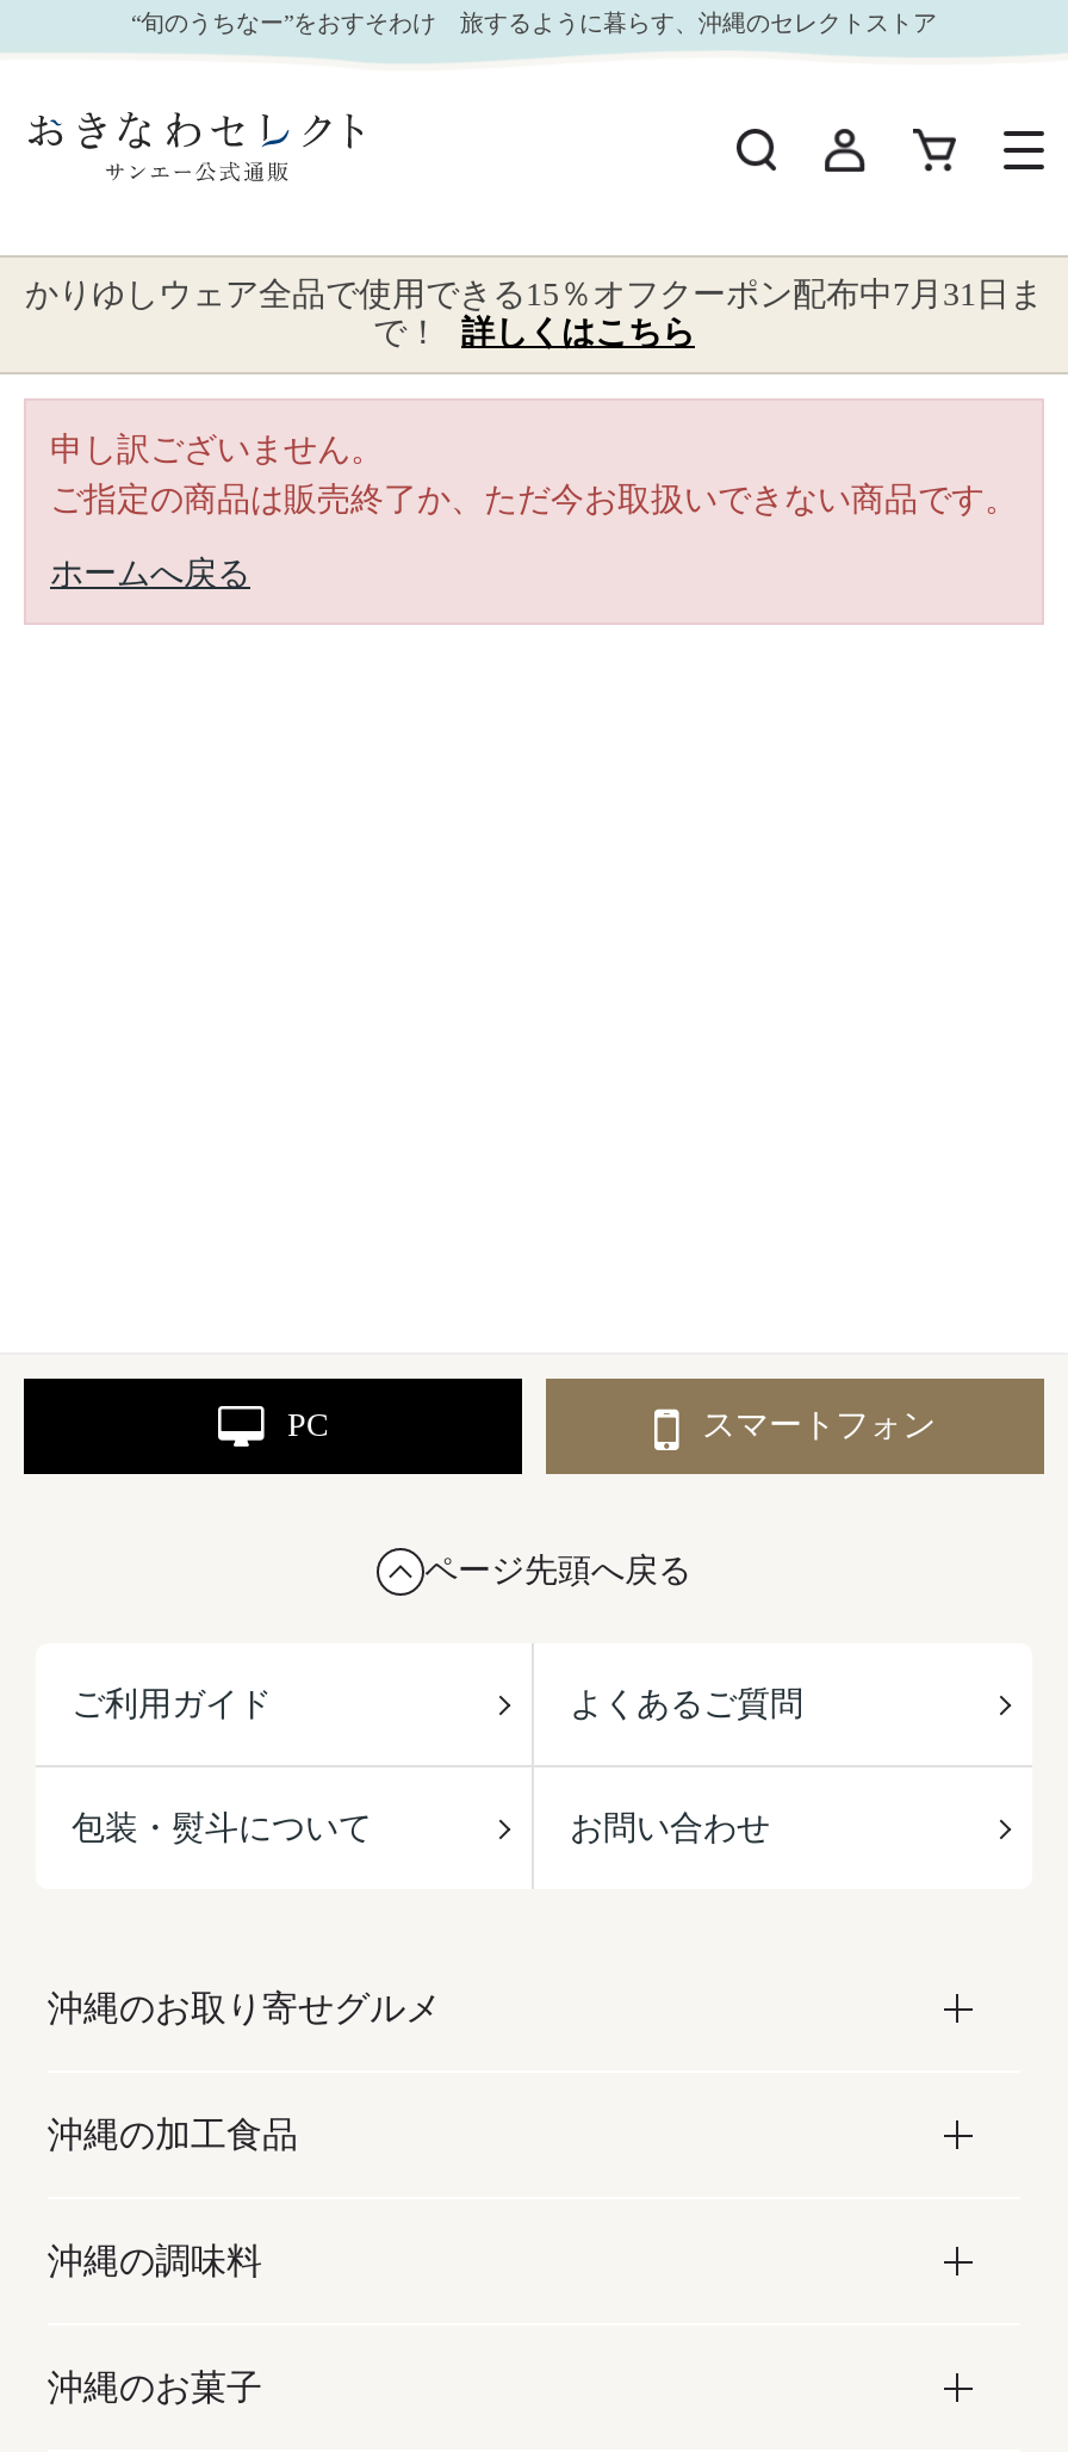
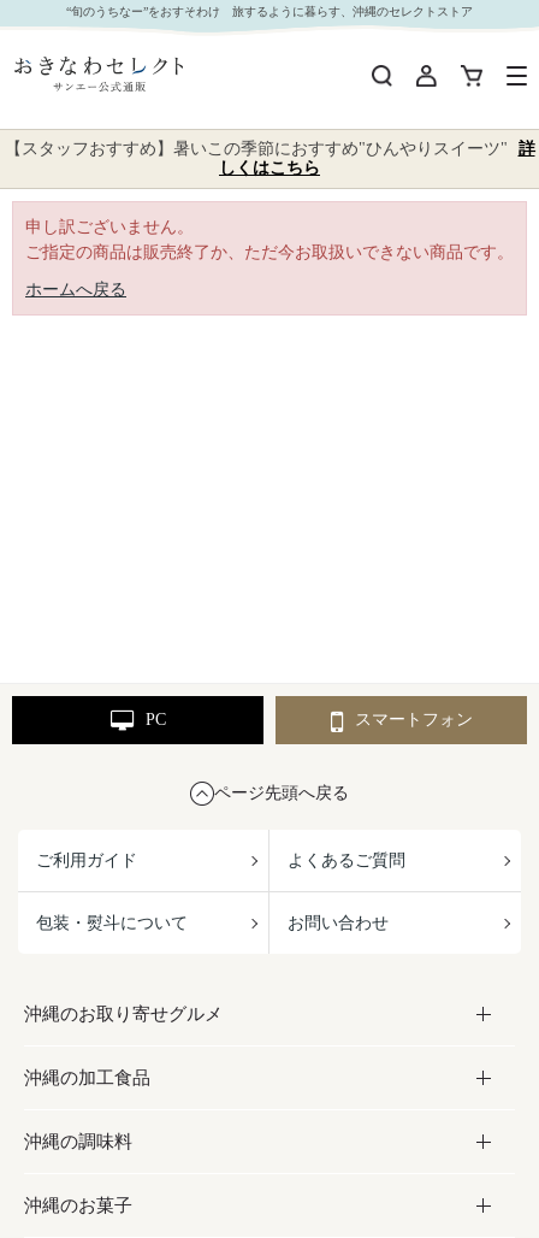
- かりゆしウェア全品で使用できる15％オフクーポン配布中7月31日ま
- で！ 詳しくはこちら
+ 【スタッフおすすめ】暑いこの季節におすすめ"ひんやりスイーツ" 詳
+ しくはこちら
